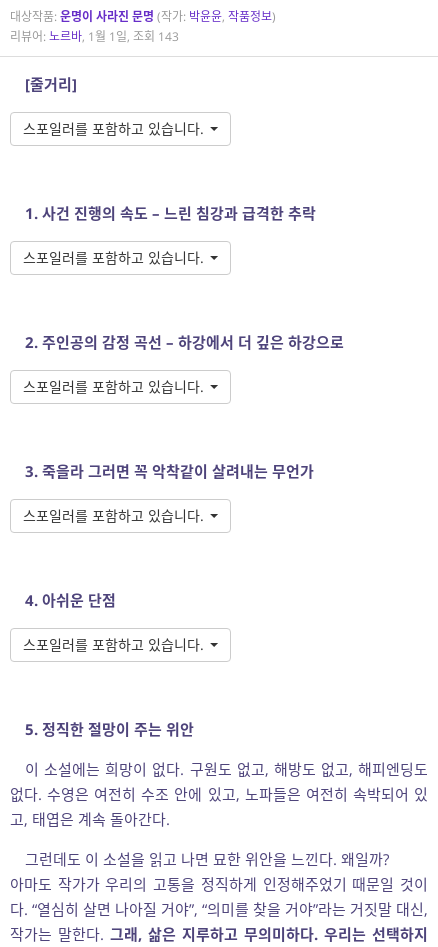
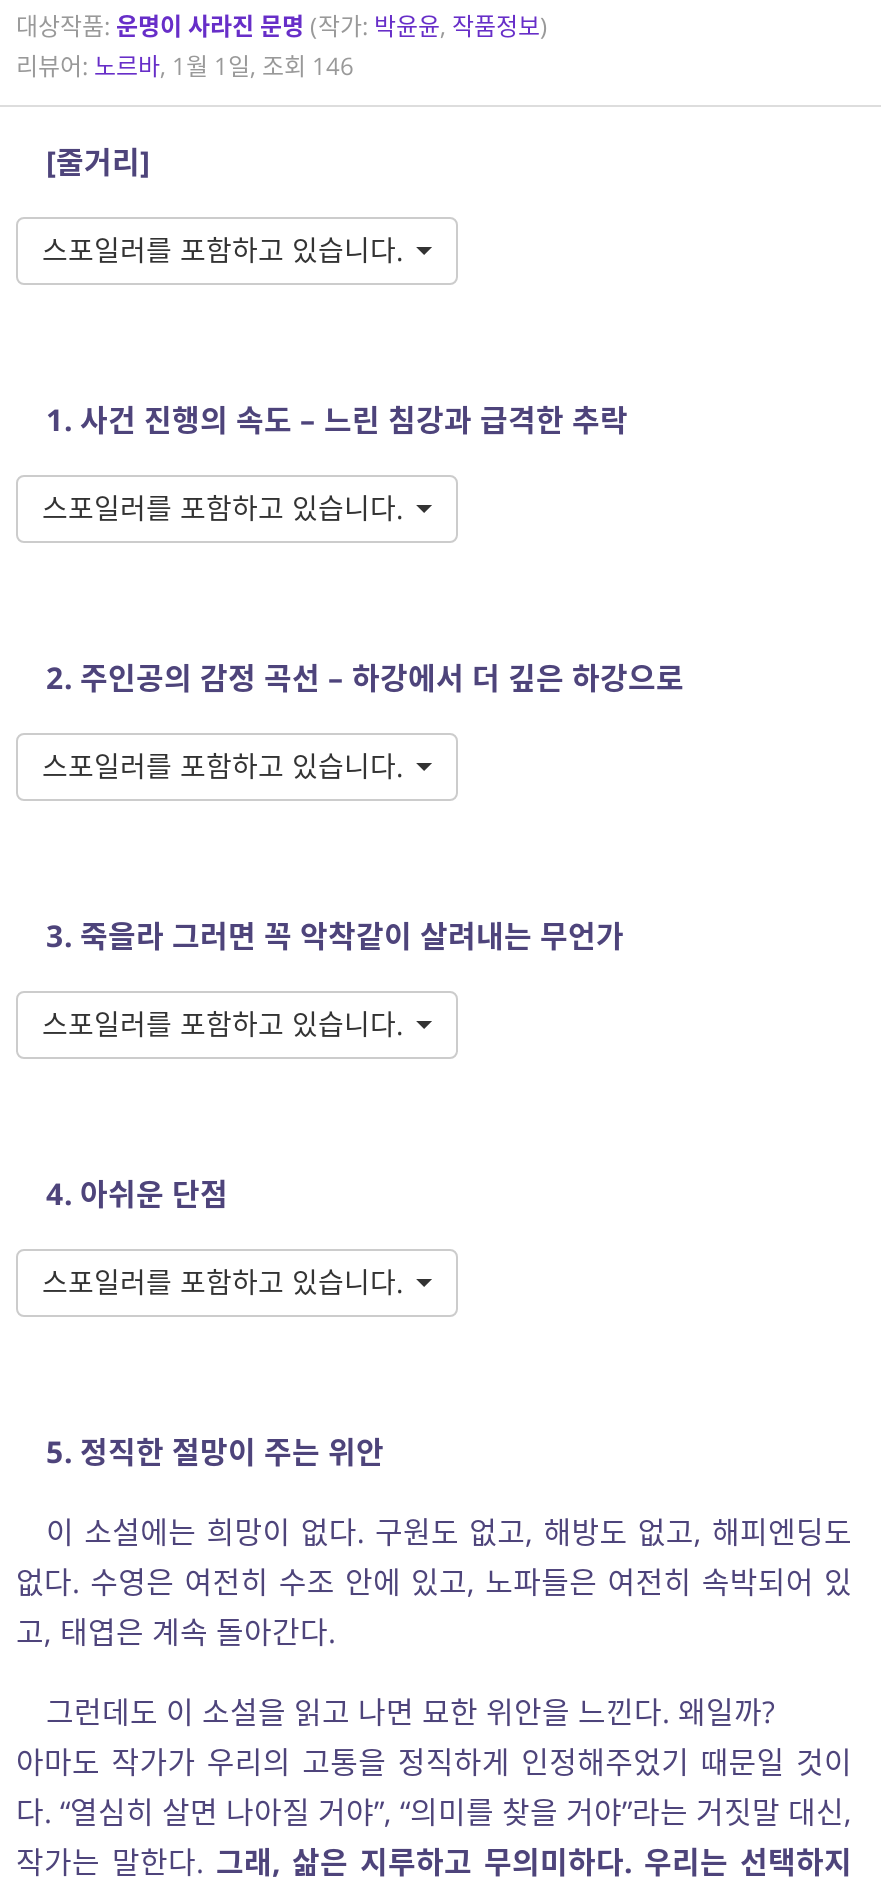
- 리뷰어: 노르바, 1월 1일, 조회 143
+ 리뷰어: 노르바, 1월 1일, 조회 146
